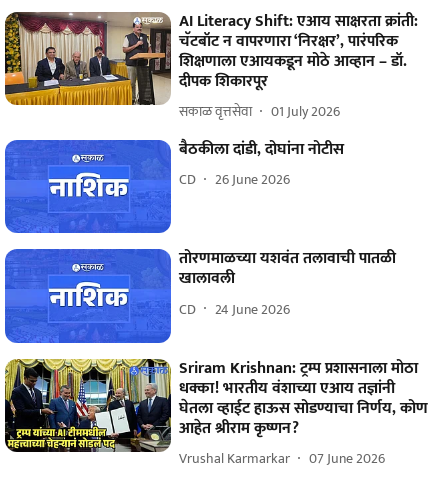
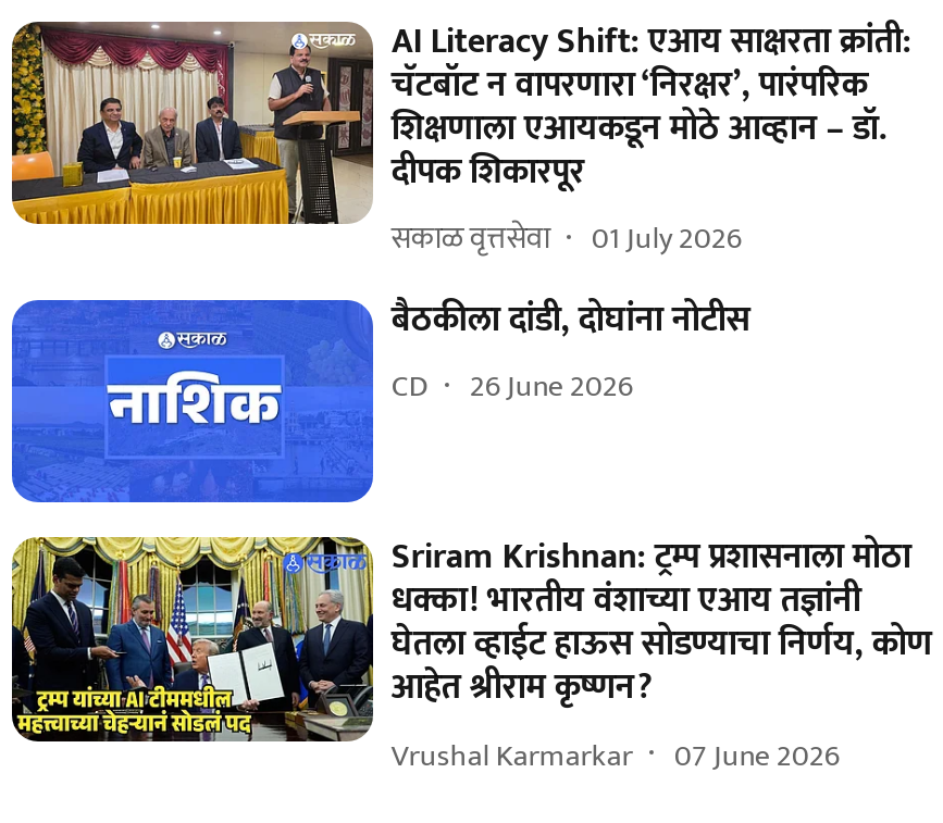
- तोरणमाळच्या यशवंत तलावाची पातळी
- खालावली
- CD
- 24 June 2026
